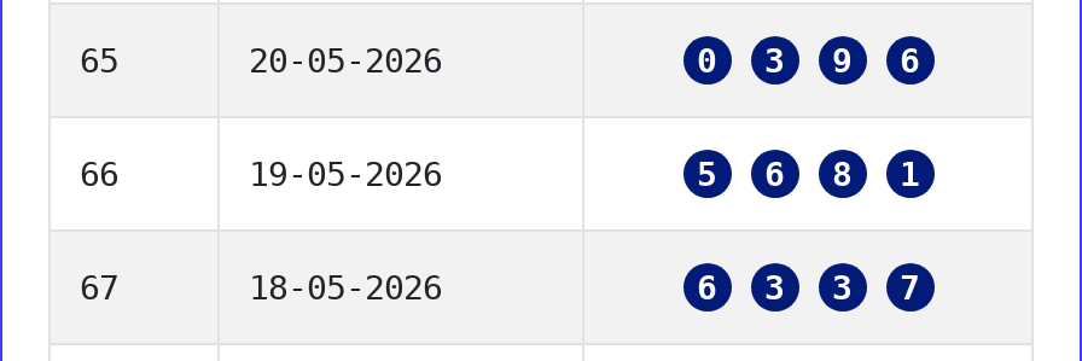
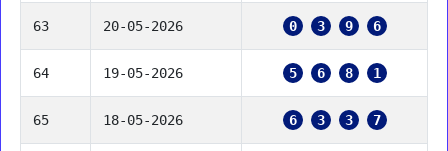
- 65
+ 63

- 66
+ 64

- 67
+ 65
